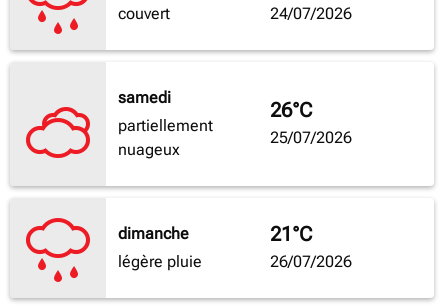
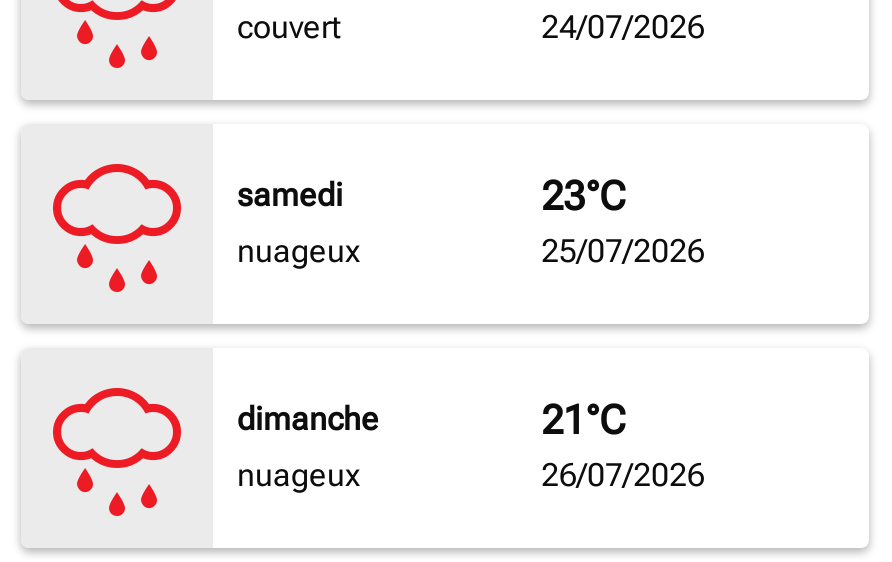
- 26°C
+ 23°C

- [image]
+ [image]

- partiellement

- légère pluie
+ nuageux
